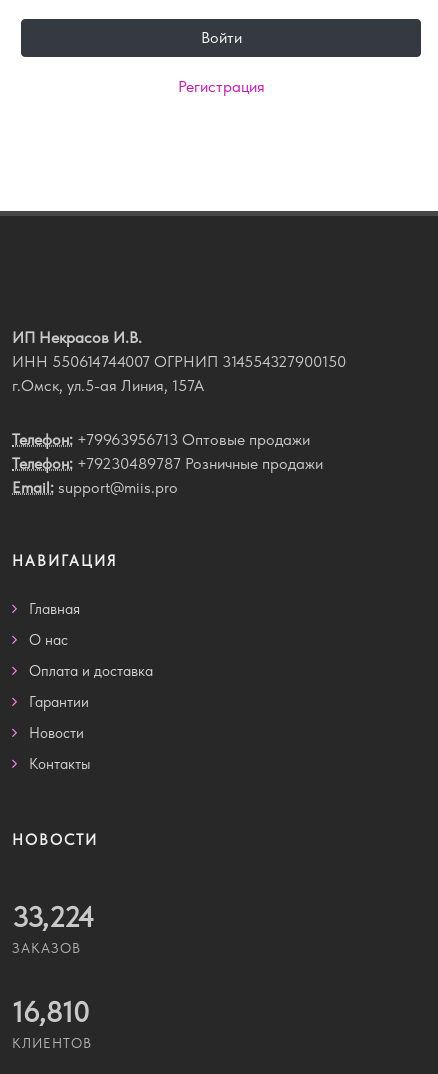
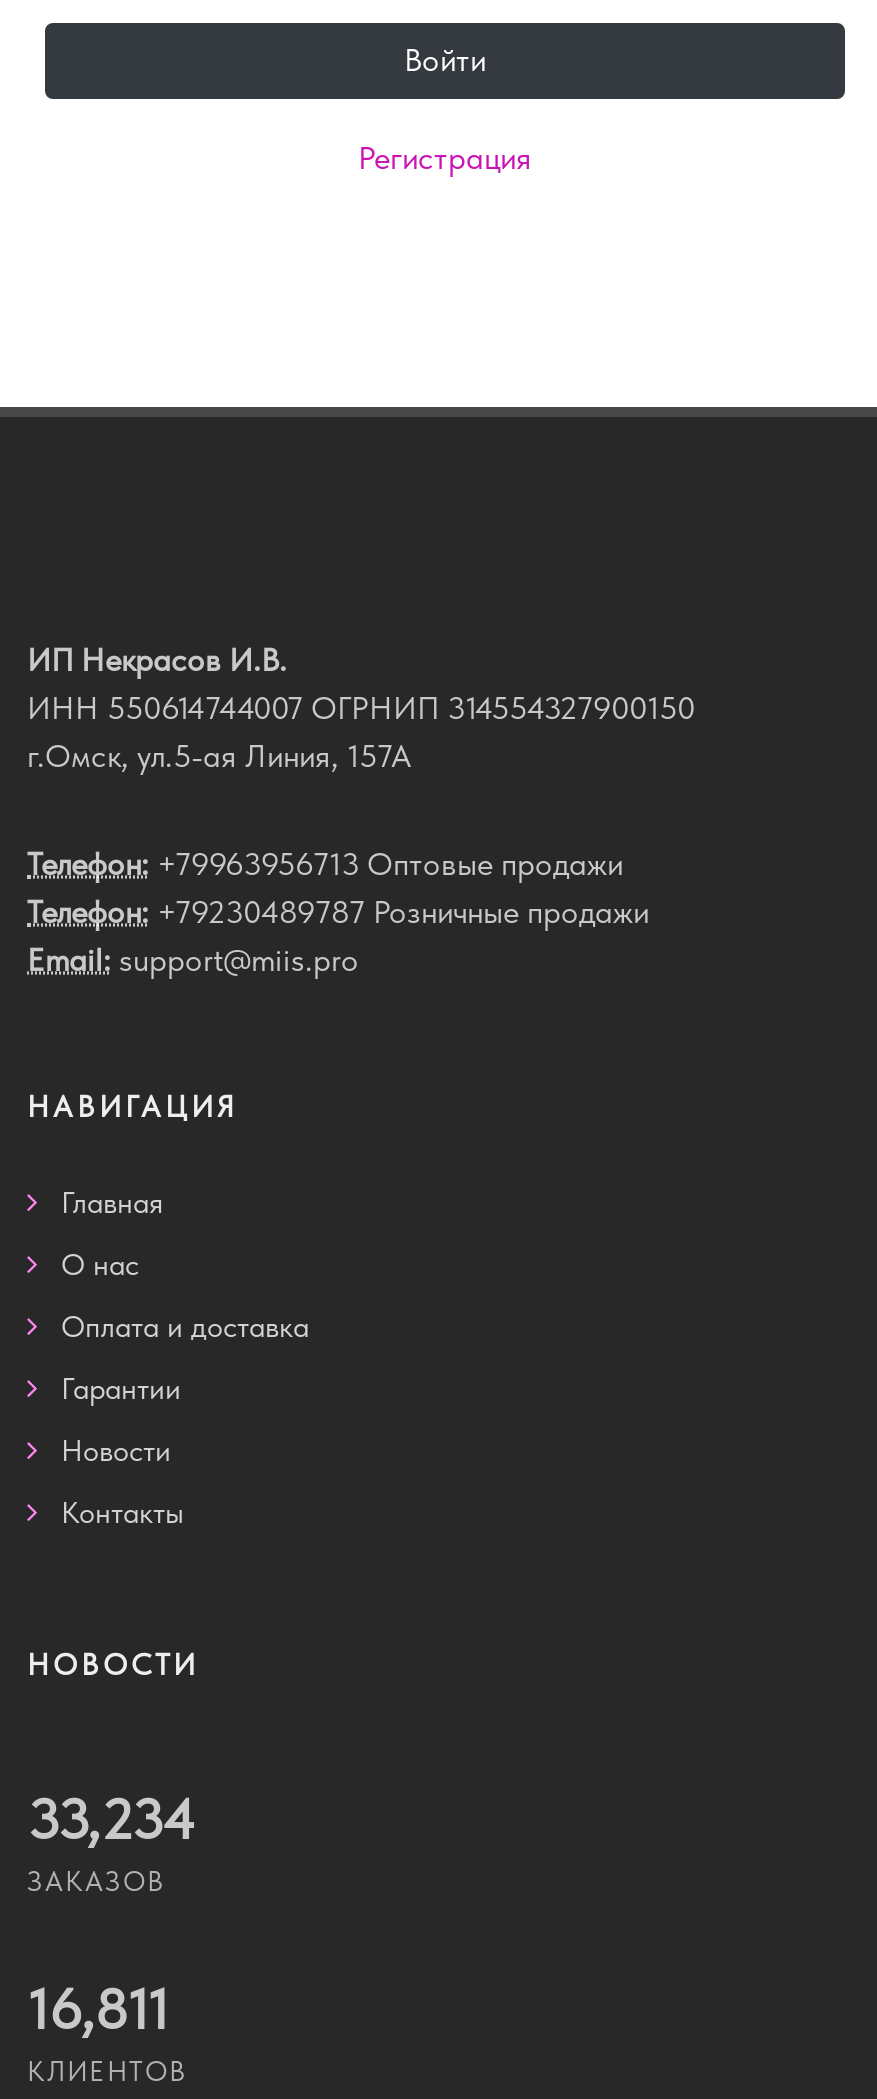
- 33,224
+ 33,234

- 16,810
+ 16,811
